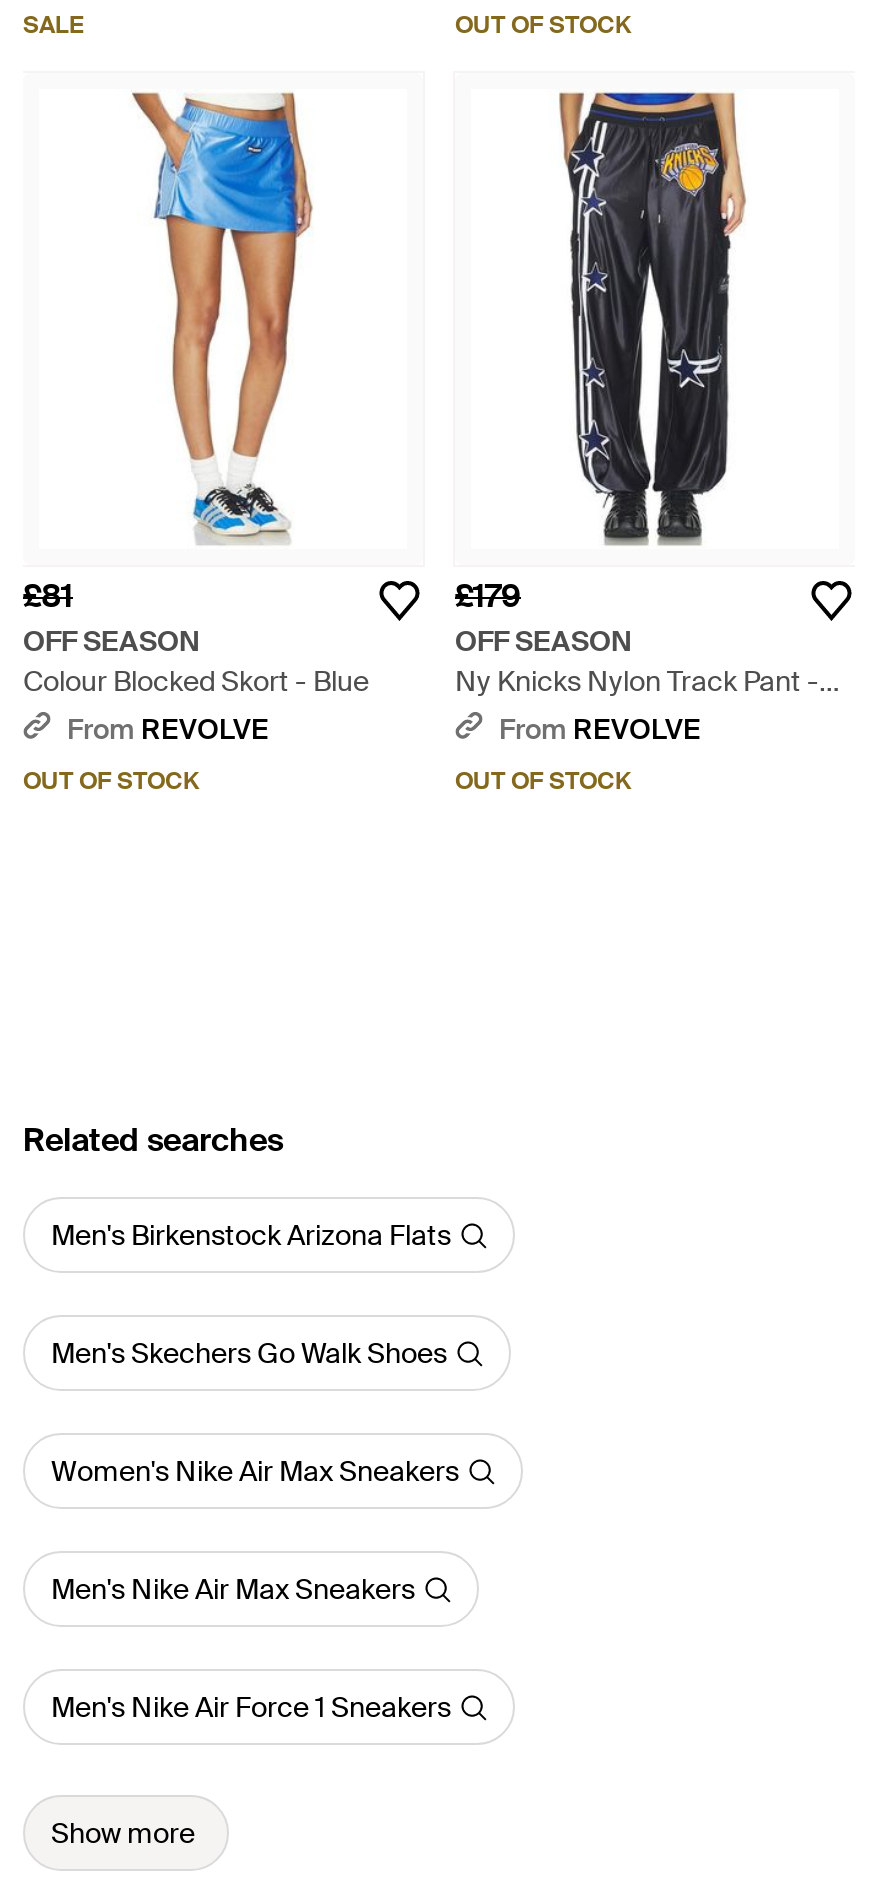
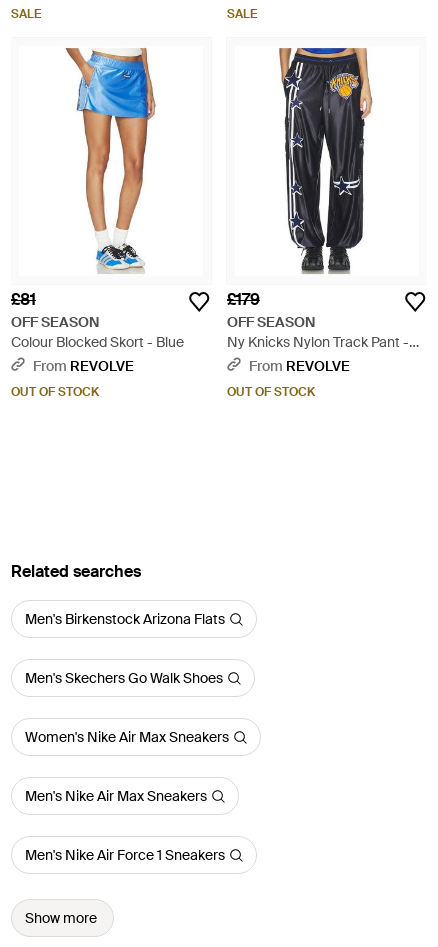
- OUT OF STOCK
+ SALE
